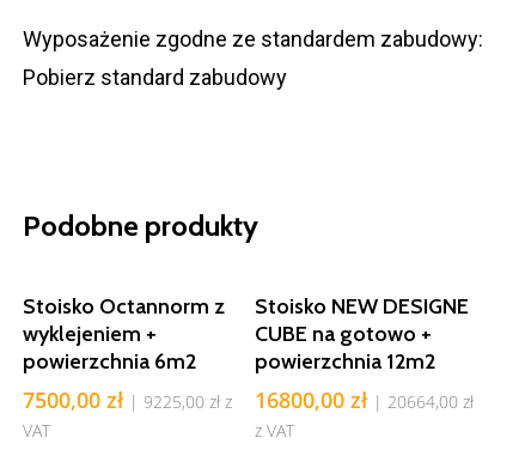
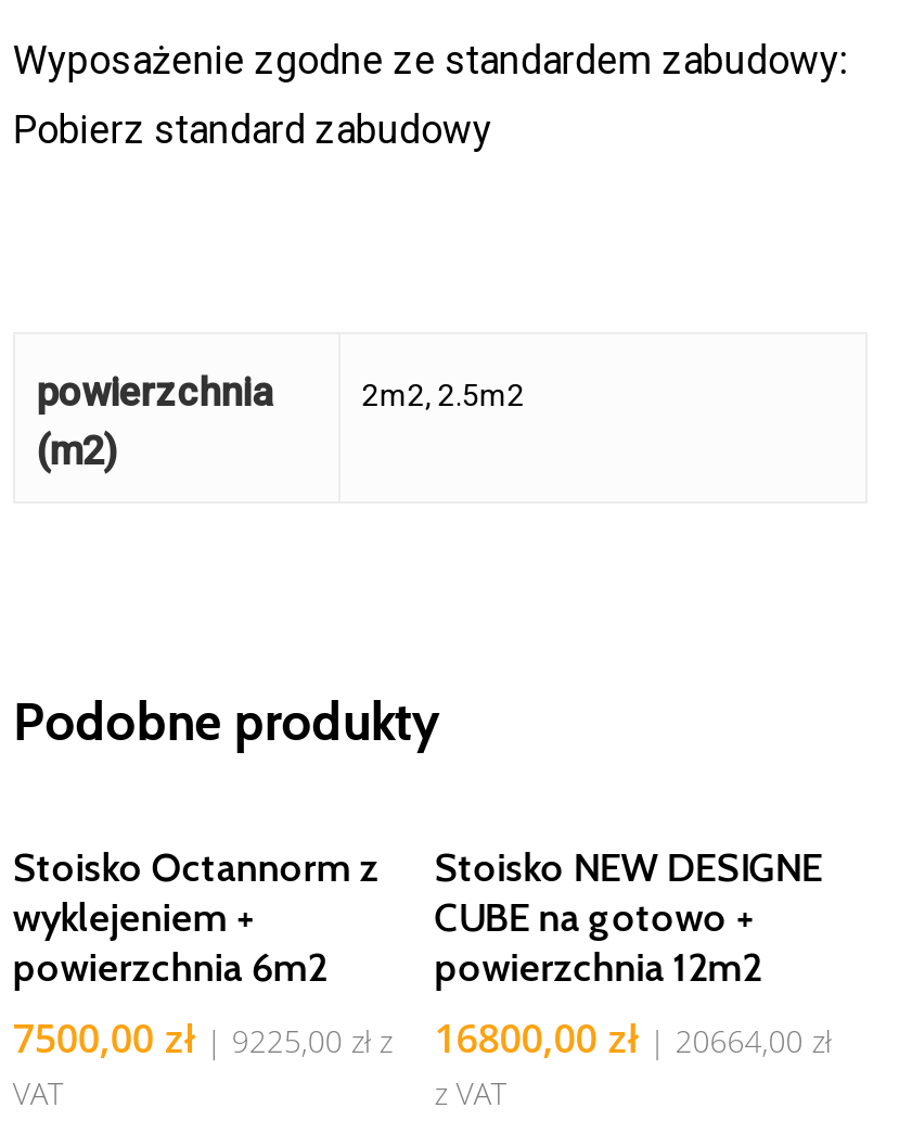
+ powierzchnia
+ (m2)

+ 2m2, 2.5m2
